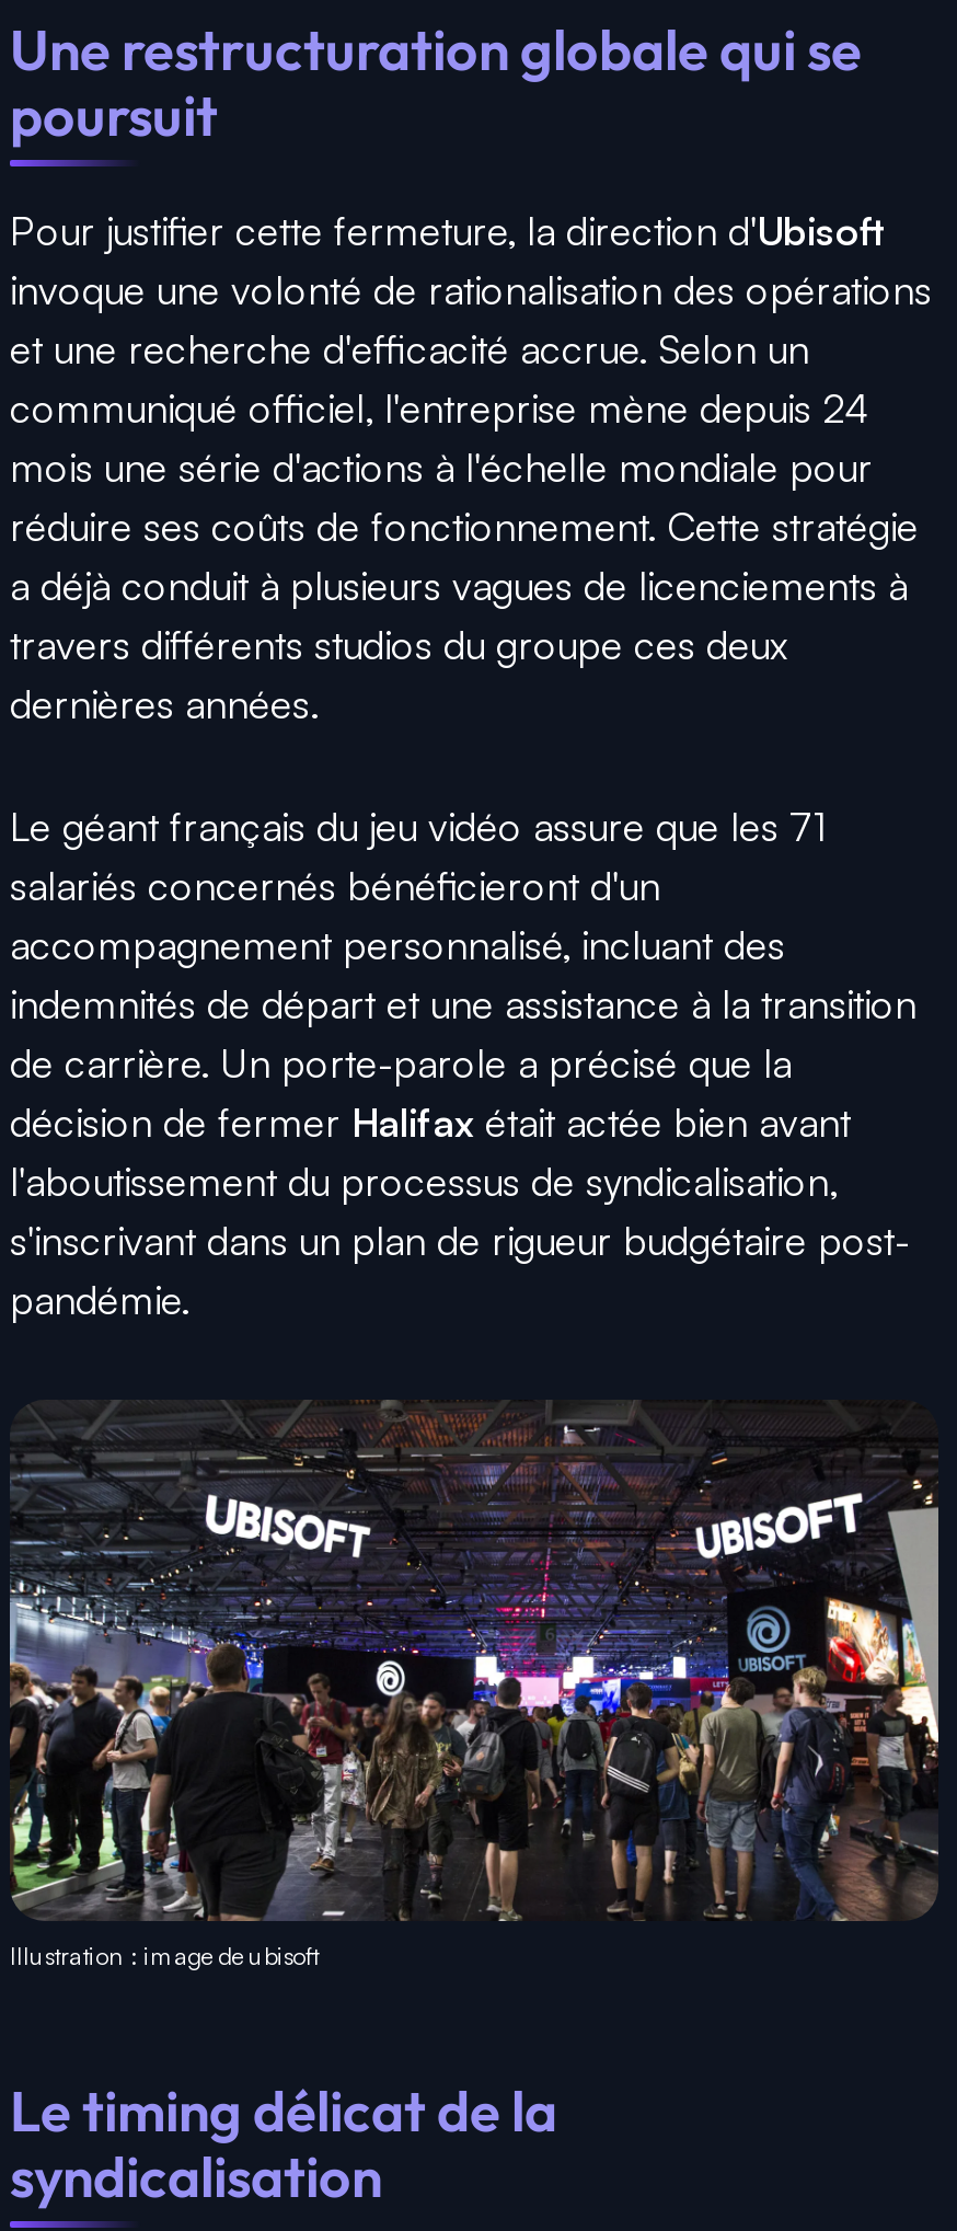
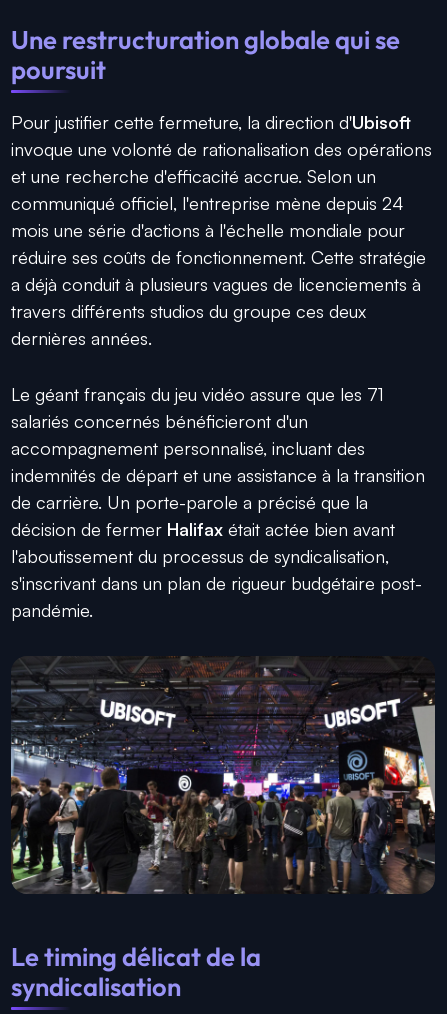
- Illustration : image de ubisoft
